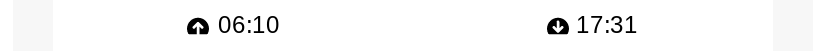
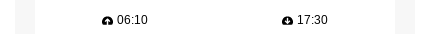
- 17:31
+ 17:30
